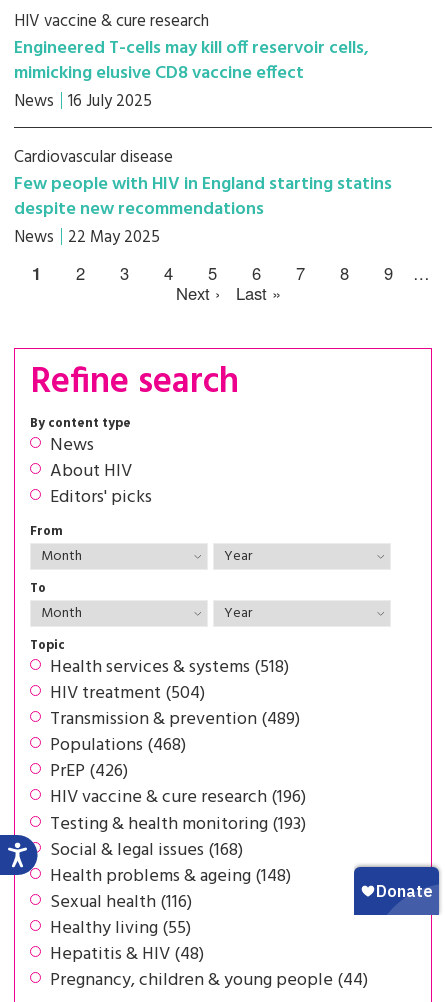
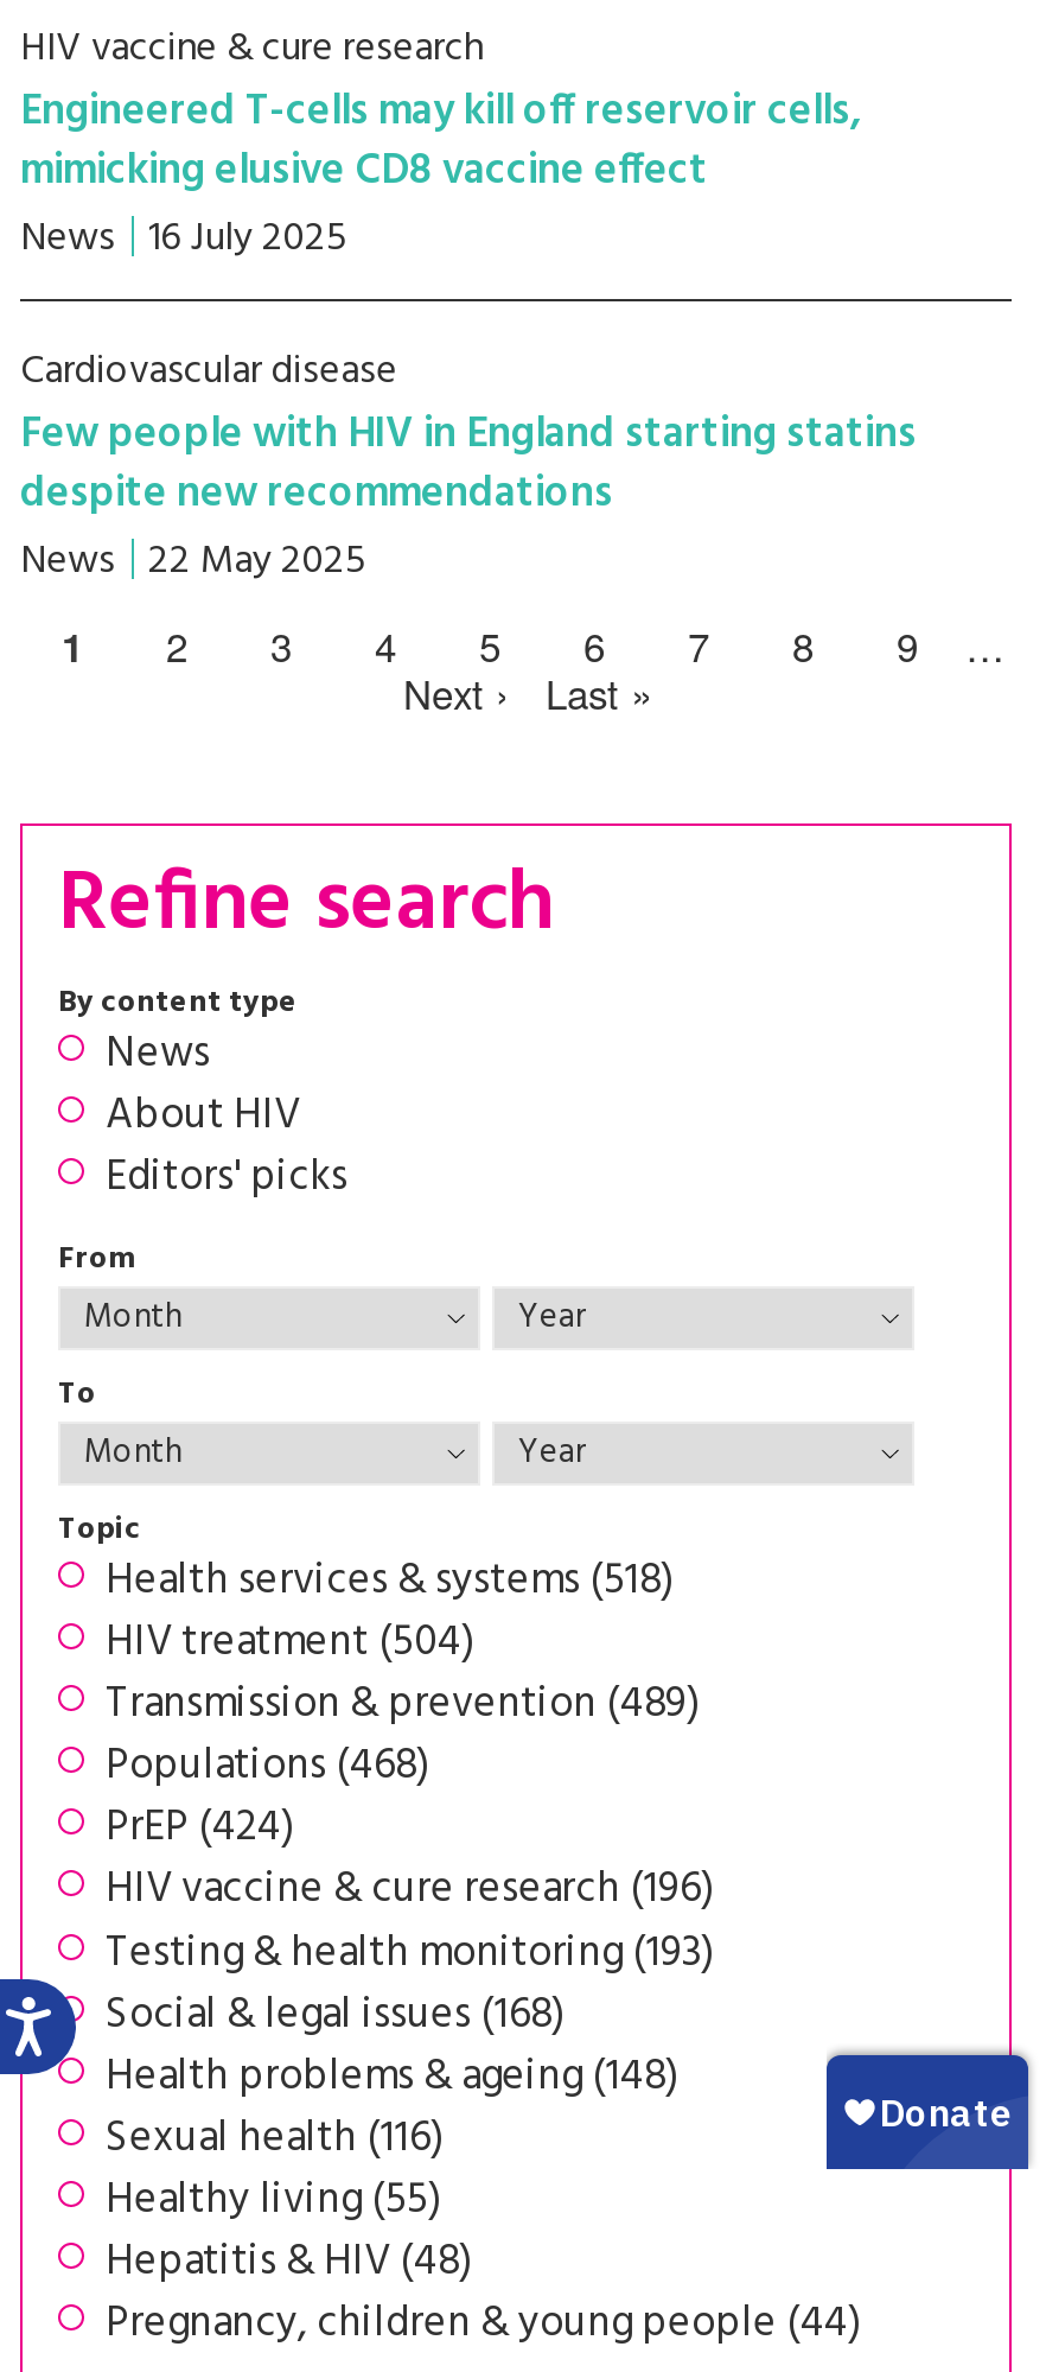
- PrEP (426)
+ PrEP (424)
